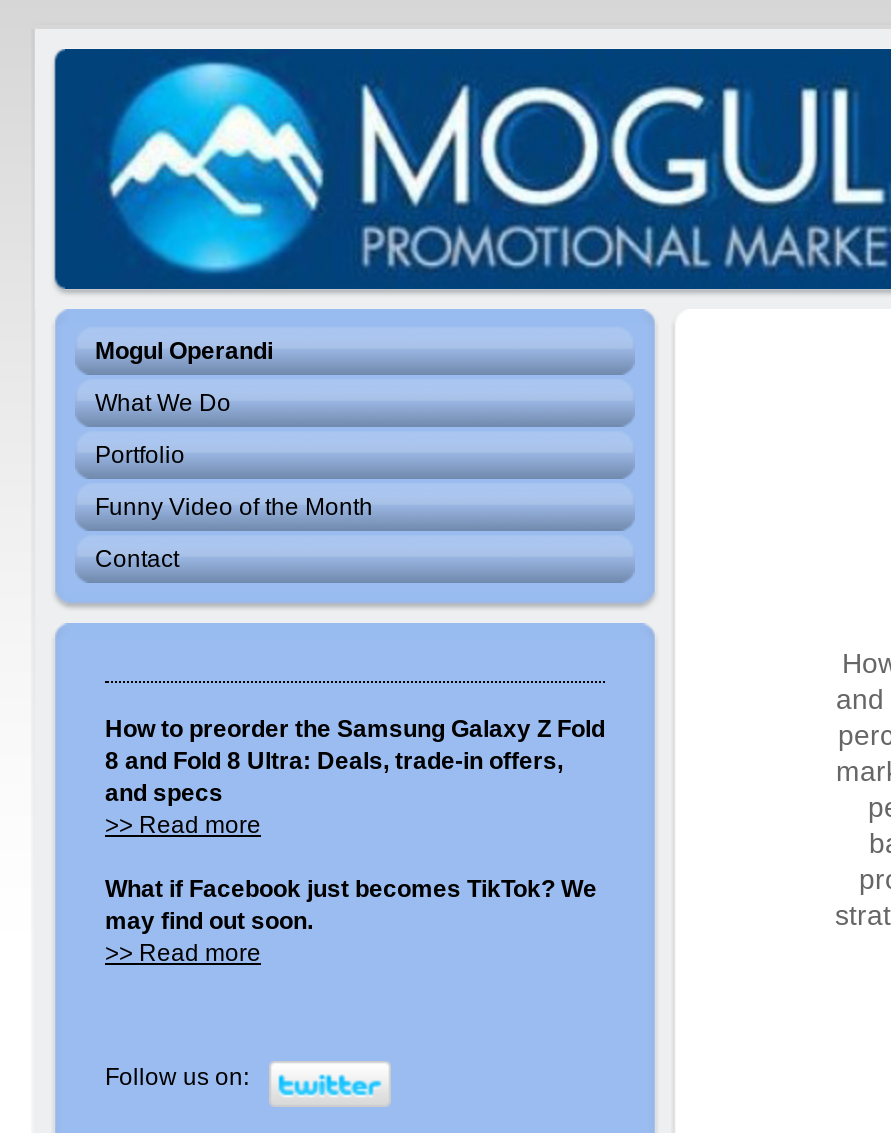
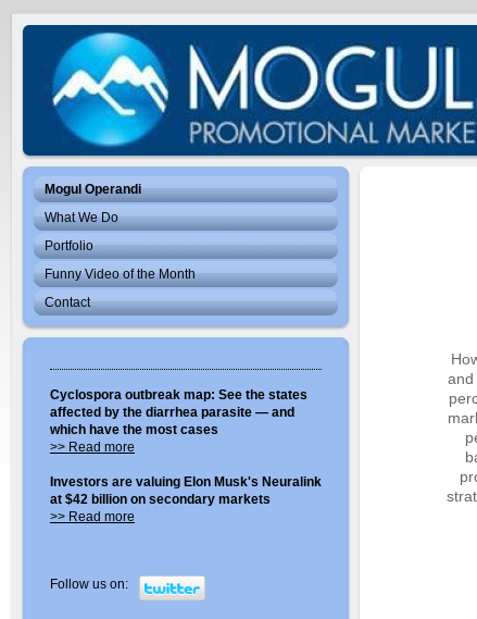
- How to preorder the Samsung Galaxy Z Fold
- 8 and Fold 8 Ultra: Deals, trade-in offers,
- and specs
+ Cyclospora outbreak map: See the states
+ affected by the diarrhea parasite — and
+ which have the most cases

- What if Facebook just becomes TikTok? We
- may find out soon.
+ Investors are valuing Elon Musk's Neuralink
+ at $42 billion on secondary markets
